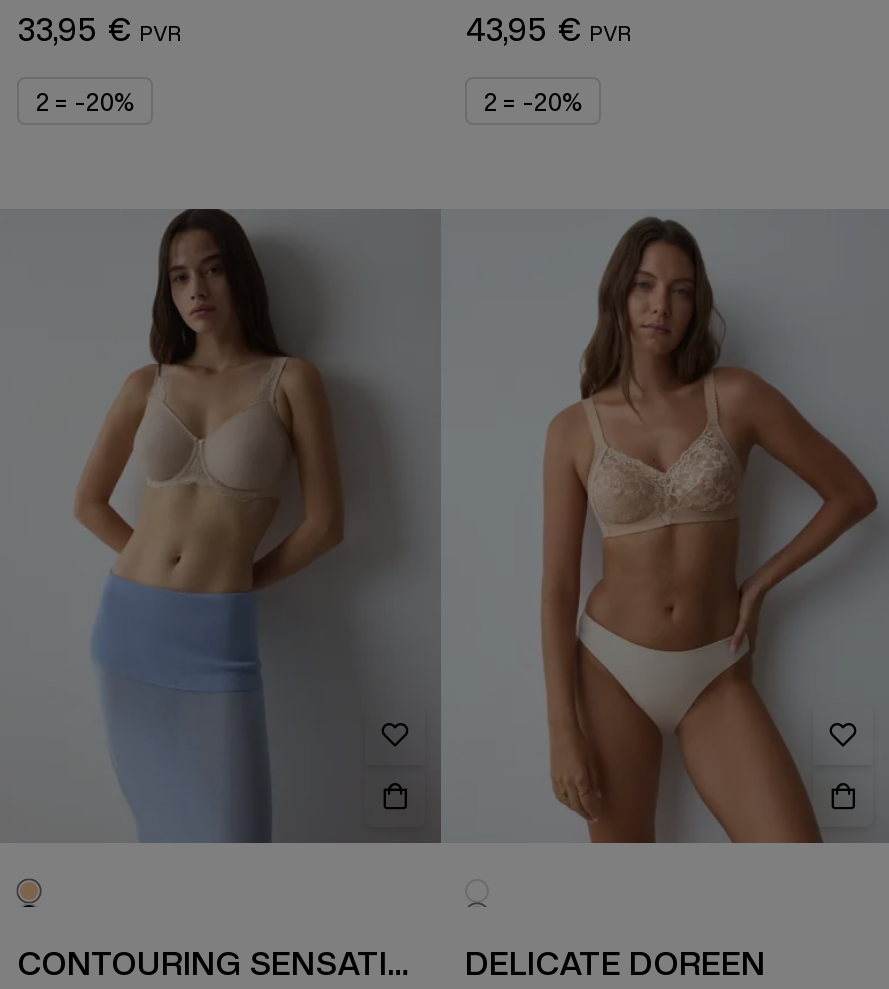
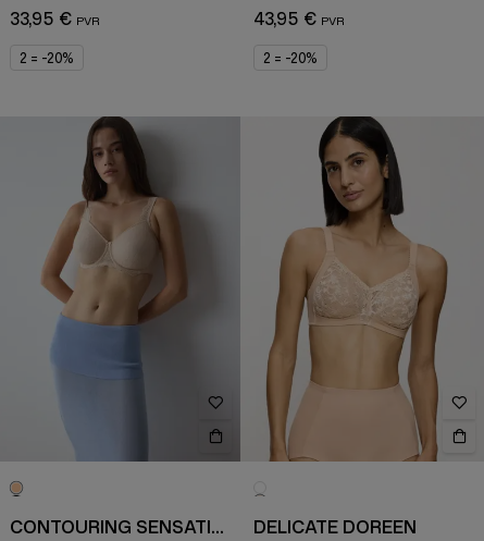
- [image]
+ [image]
